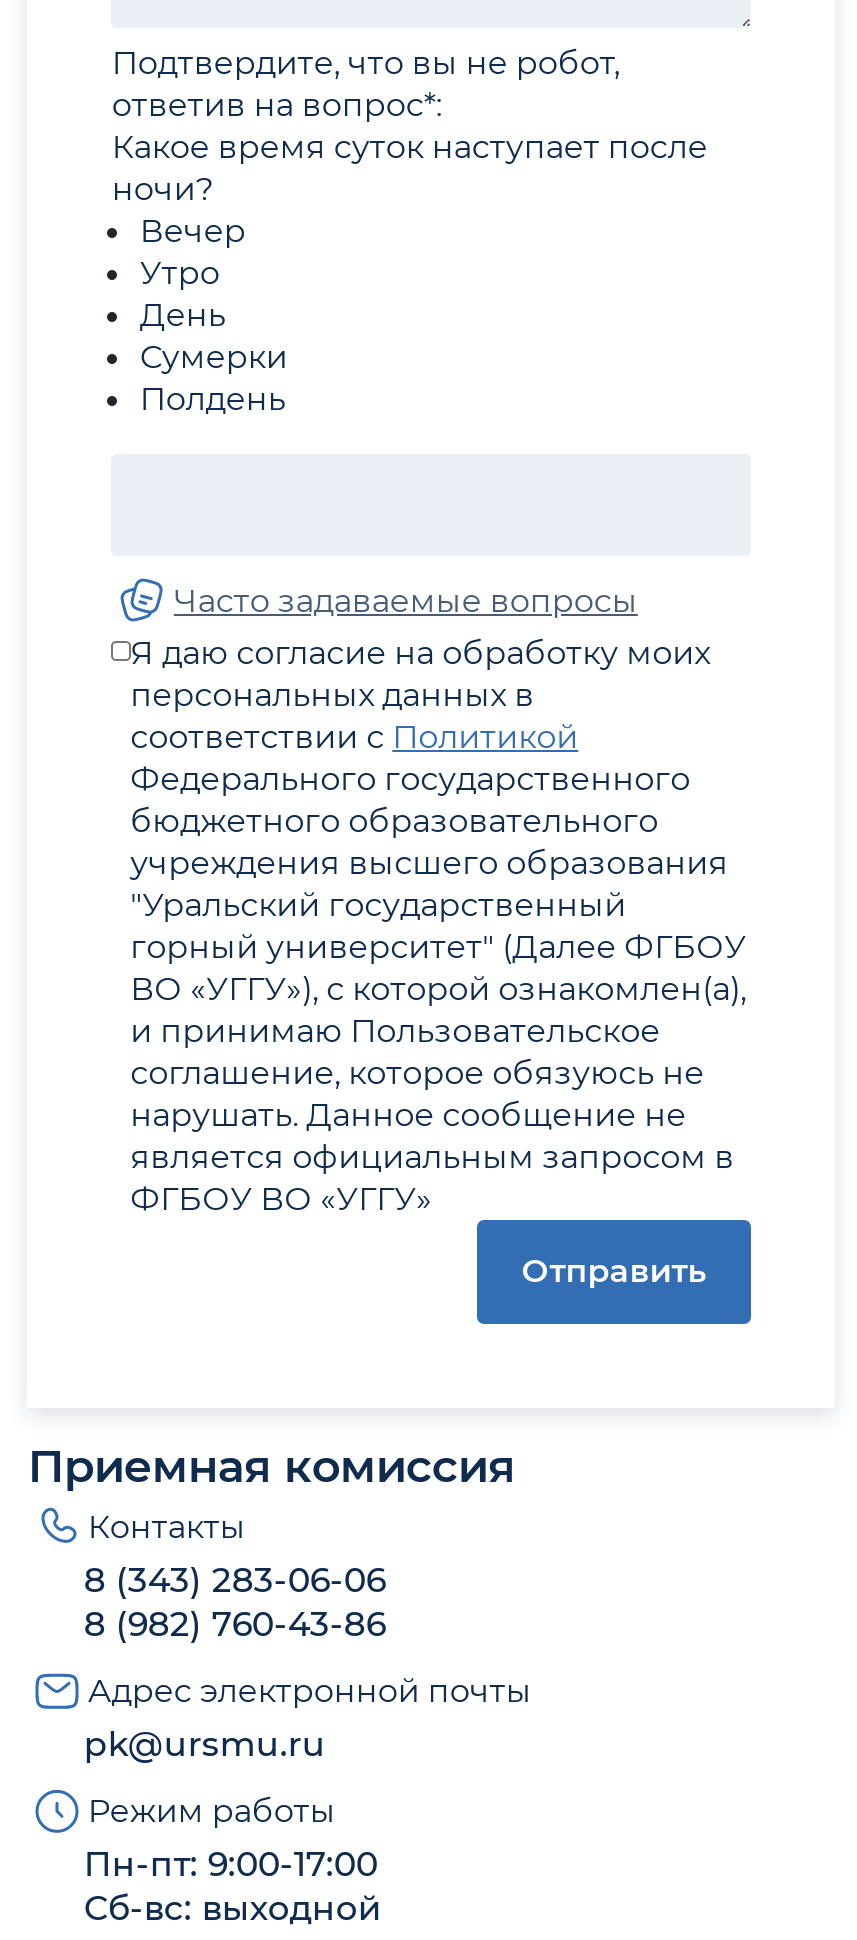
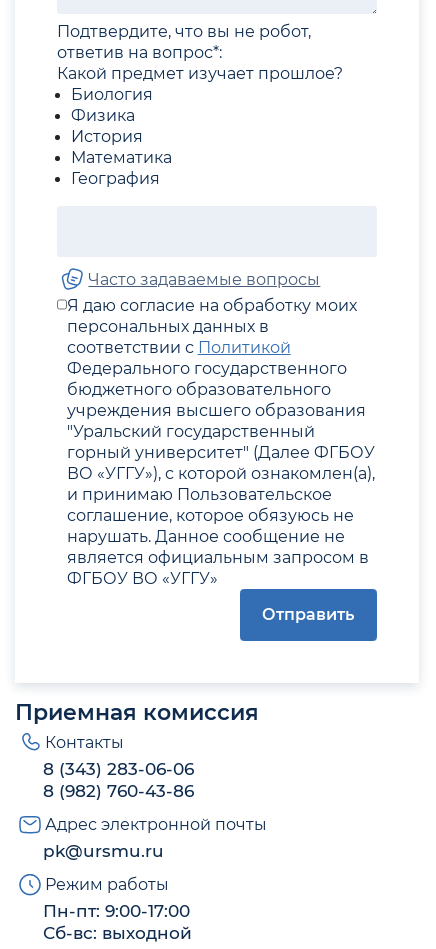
- Какое время суток наступает после
- ночи?
- Вечер
- Утро
- День
- Сумерки
- Полдень
+ Какой предмет изучает прошлое?
+ Биология
+ Физика
+ История
+ Математика
+ География
